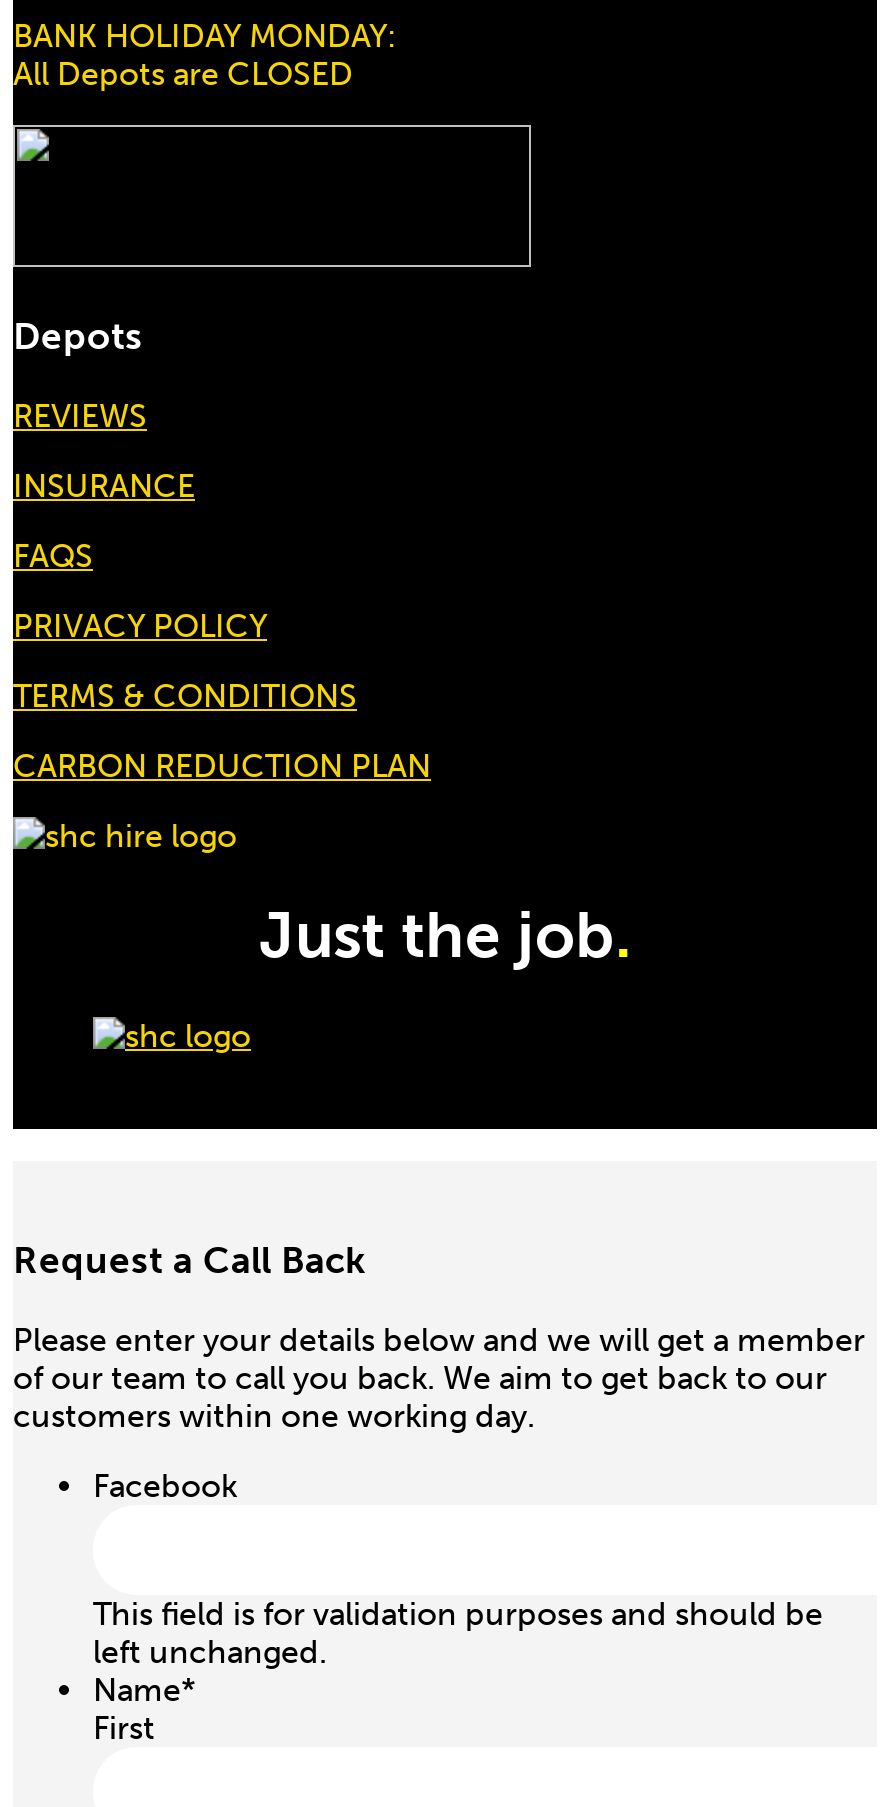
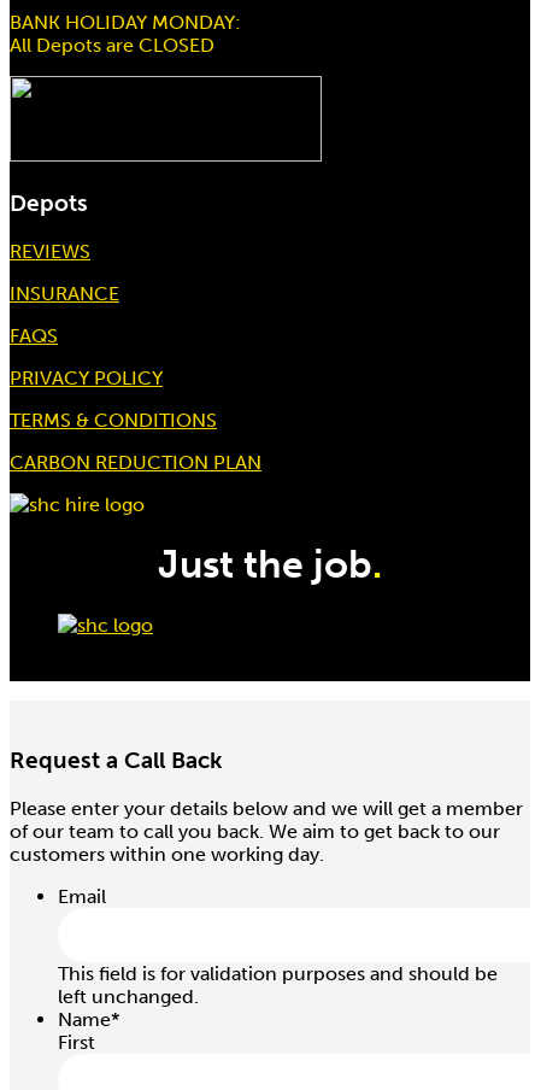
- Facebook
+ Email
